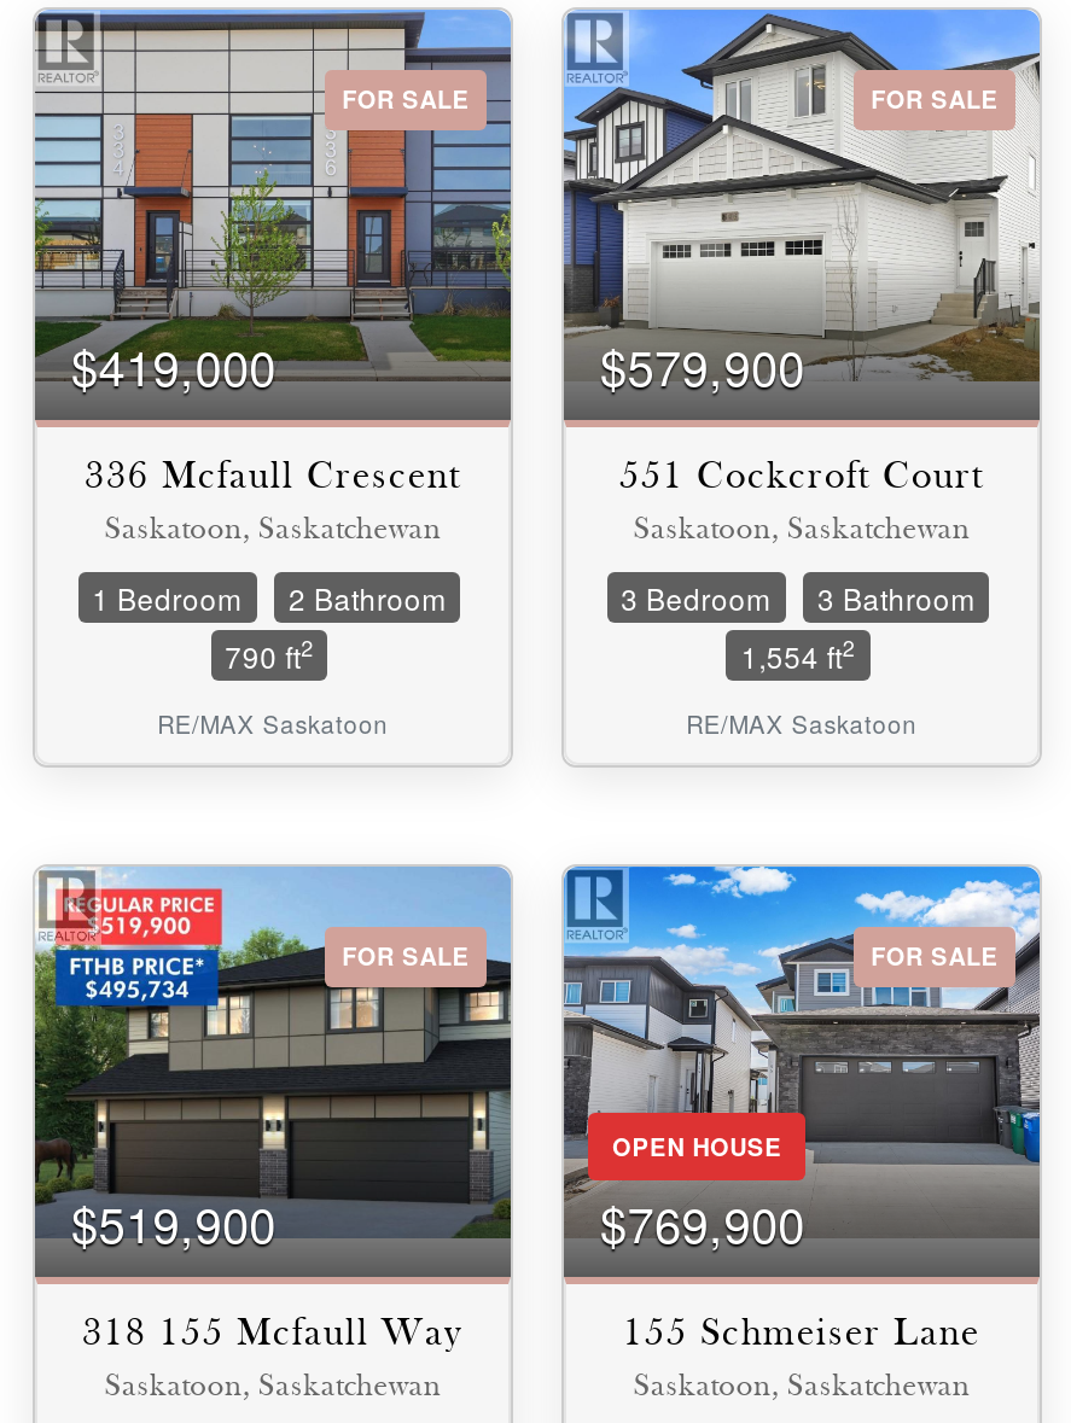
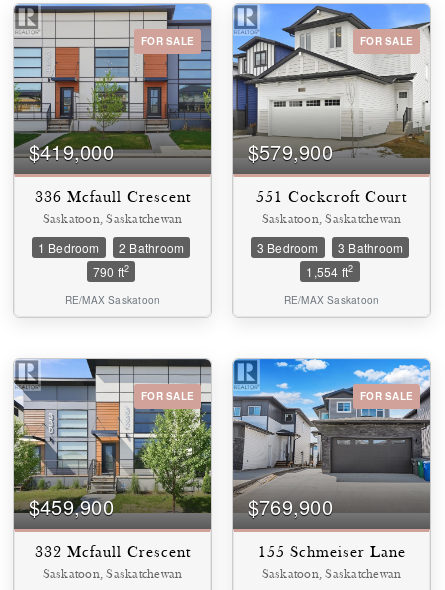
- [image]
- $519,900
+ [image]
+ $459,900

- OPEN HOUSE

- 318 155 Mcfaull Way
+ 332 Mcfaull Crescent
